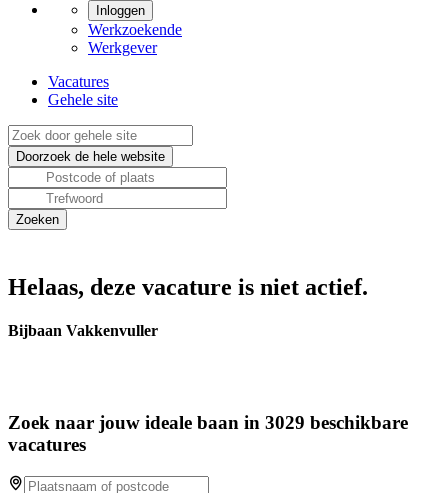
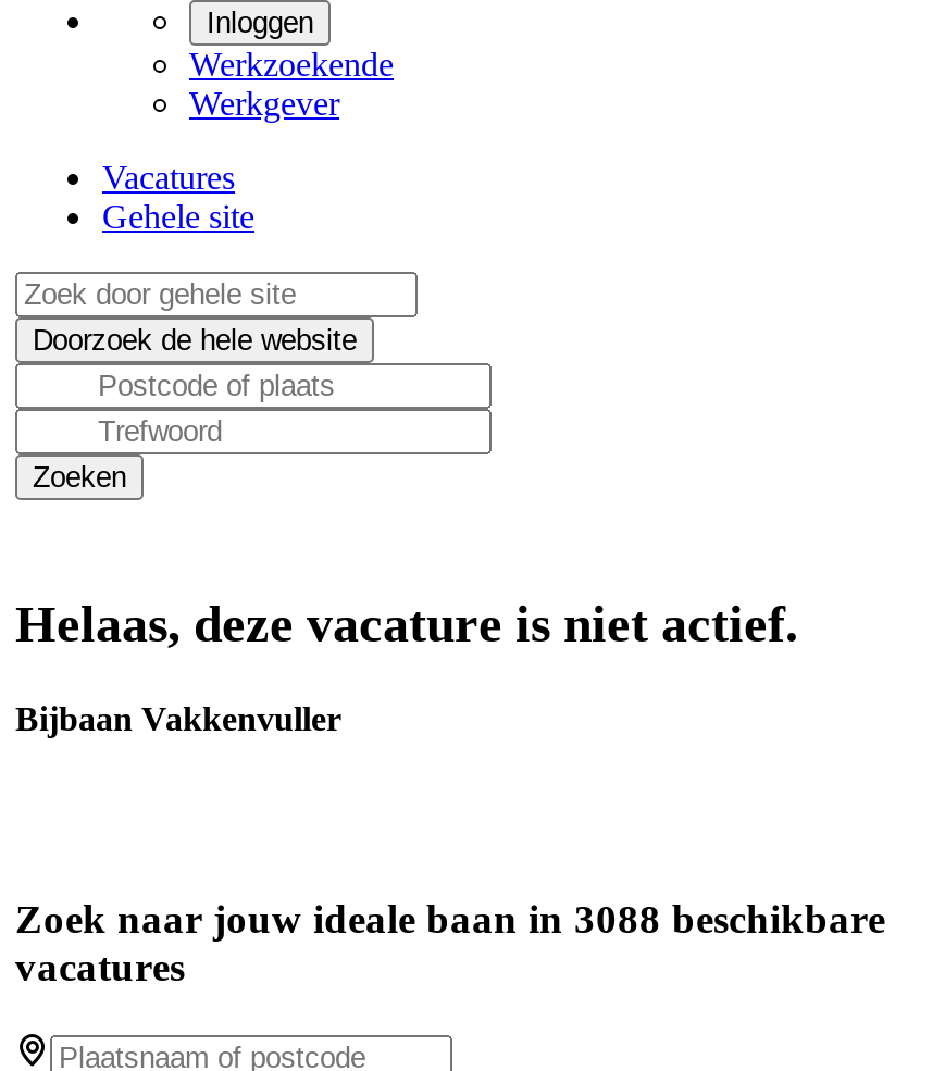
- Zoek naar jouw ideale baan in 3029 beschikbare
+ Zoek naar jouw ideale baan in 3088 beschikbare
